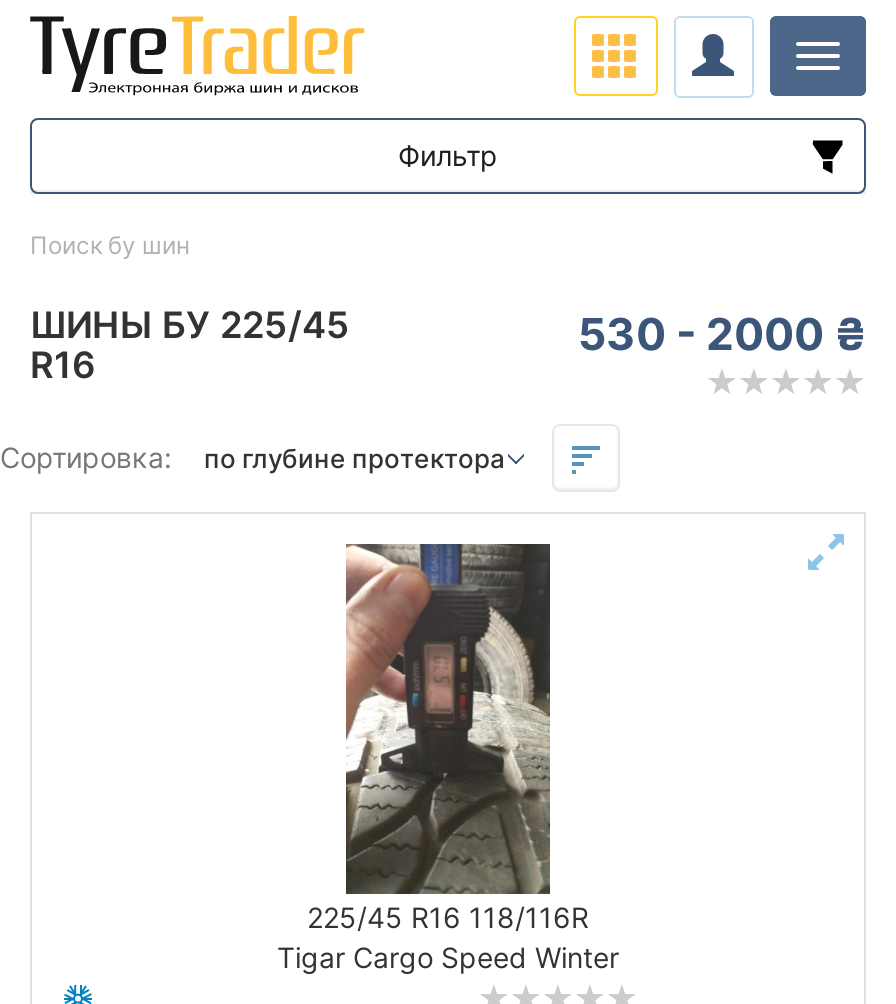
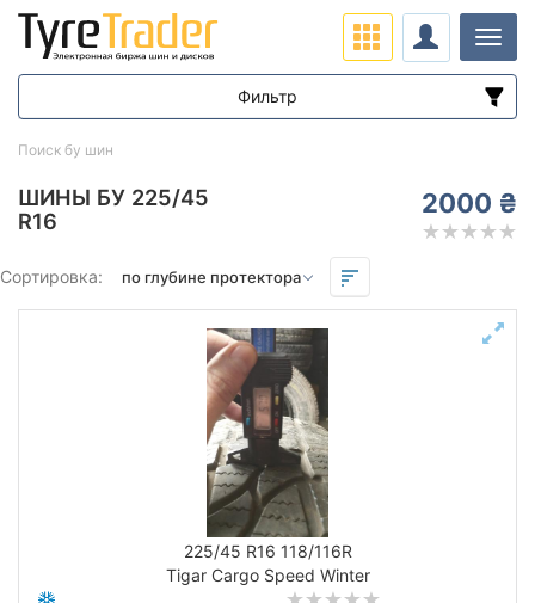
- 530 - 2000 ₴
+ 2000 ₴
